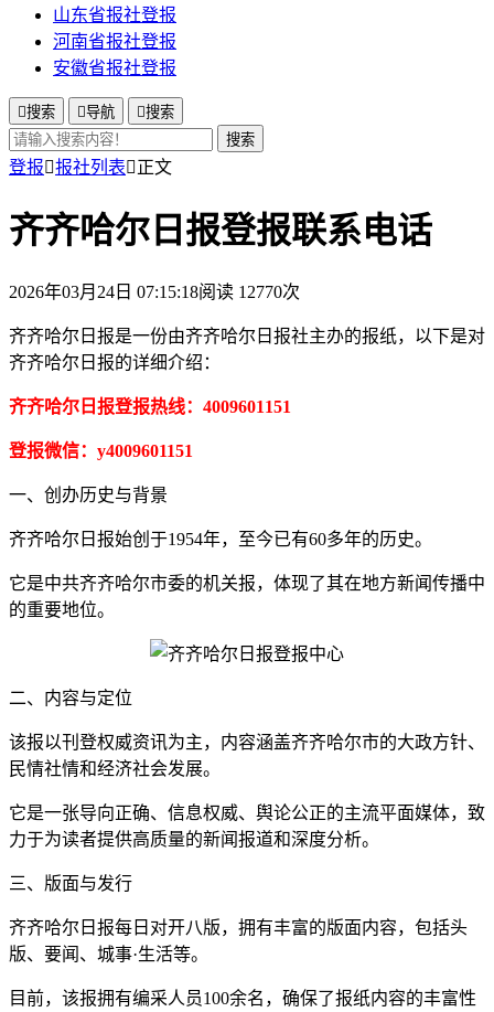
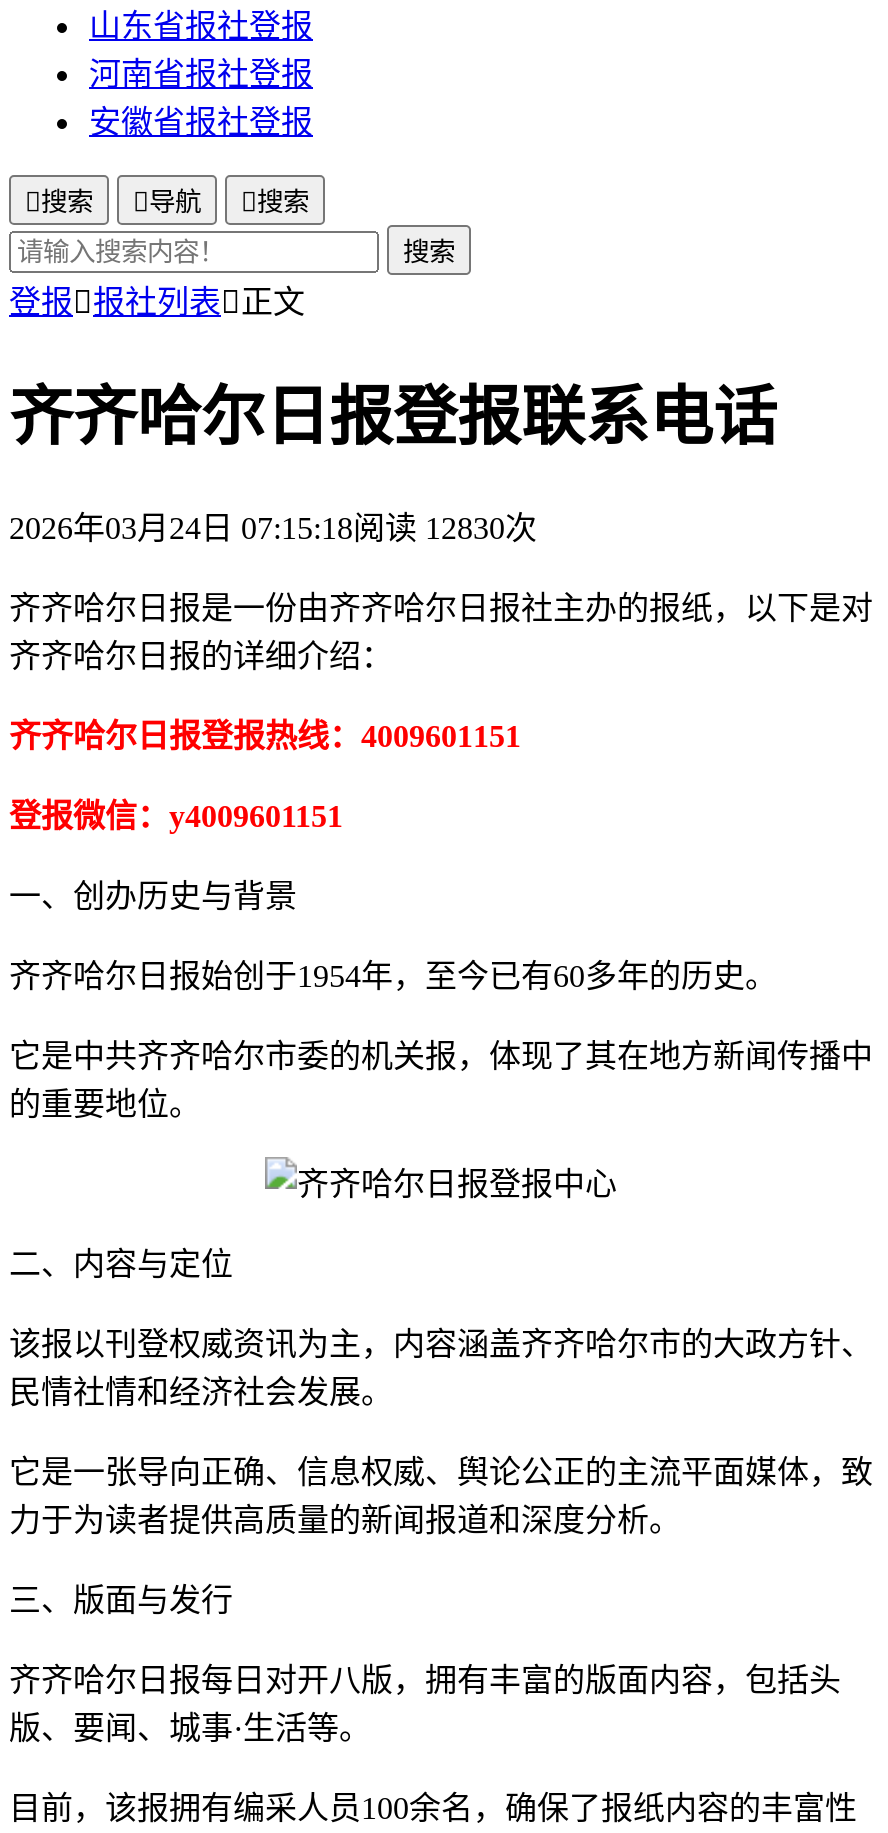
- 2026年03月24日 07:15:18阅读 12770次
+ 2026年03月24日 07:15:18阅读 12830次
